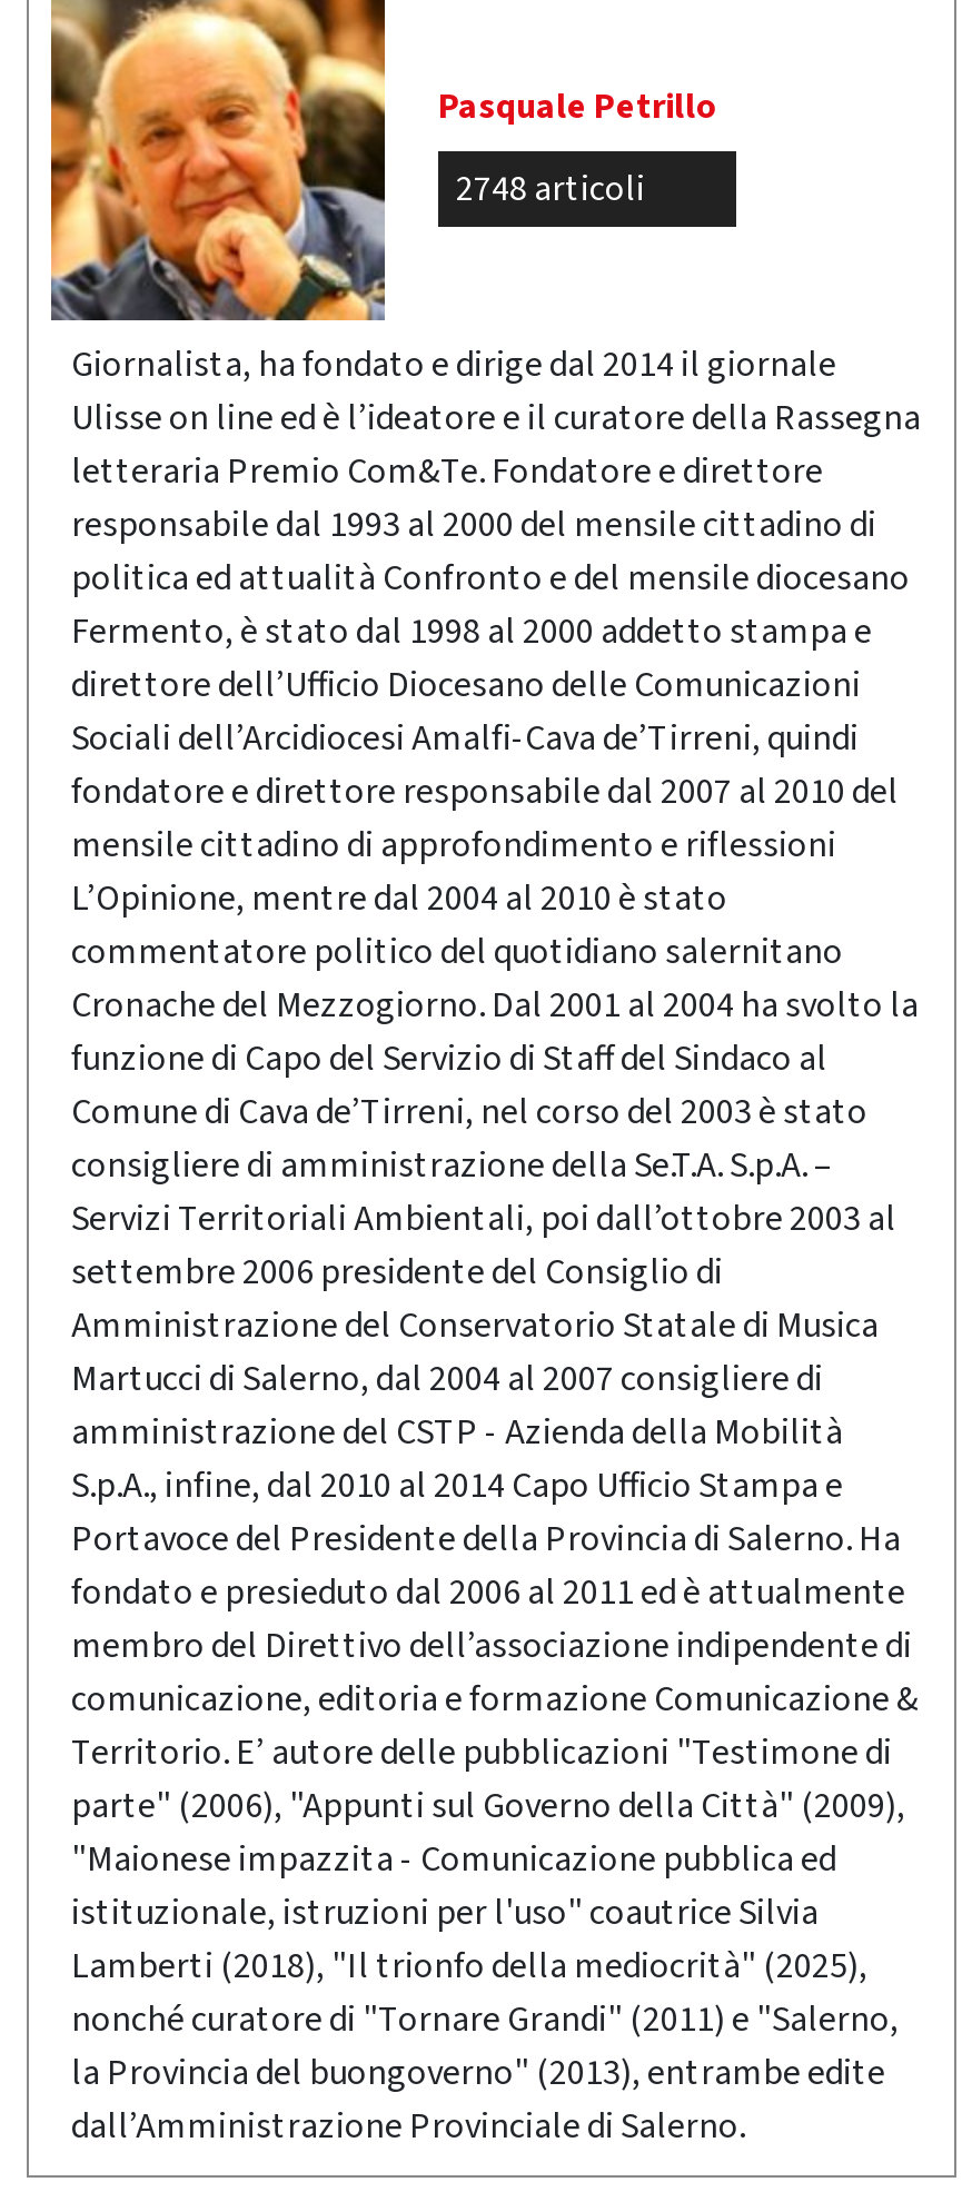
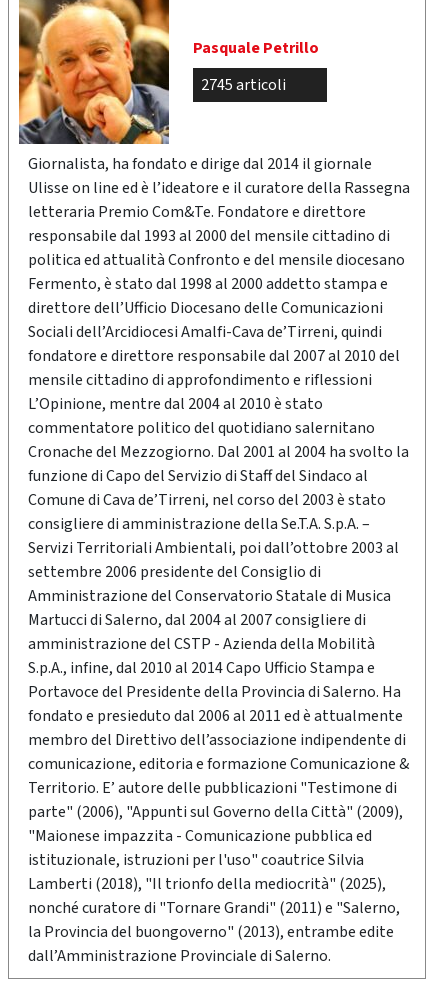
- 2748 articoli
+ 2745 articoli
